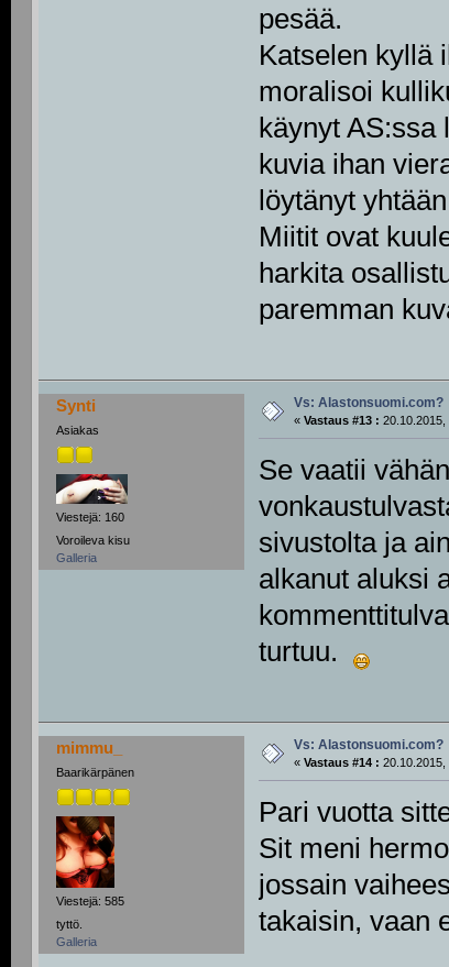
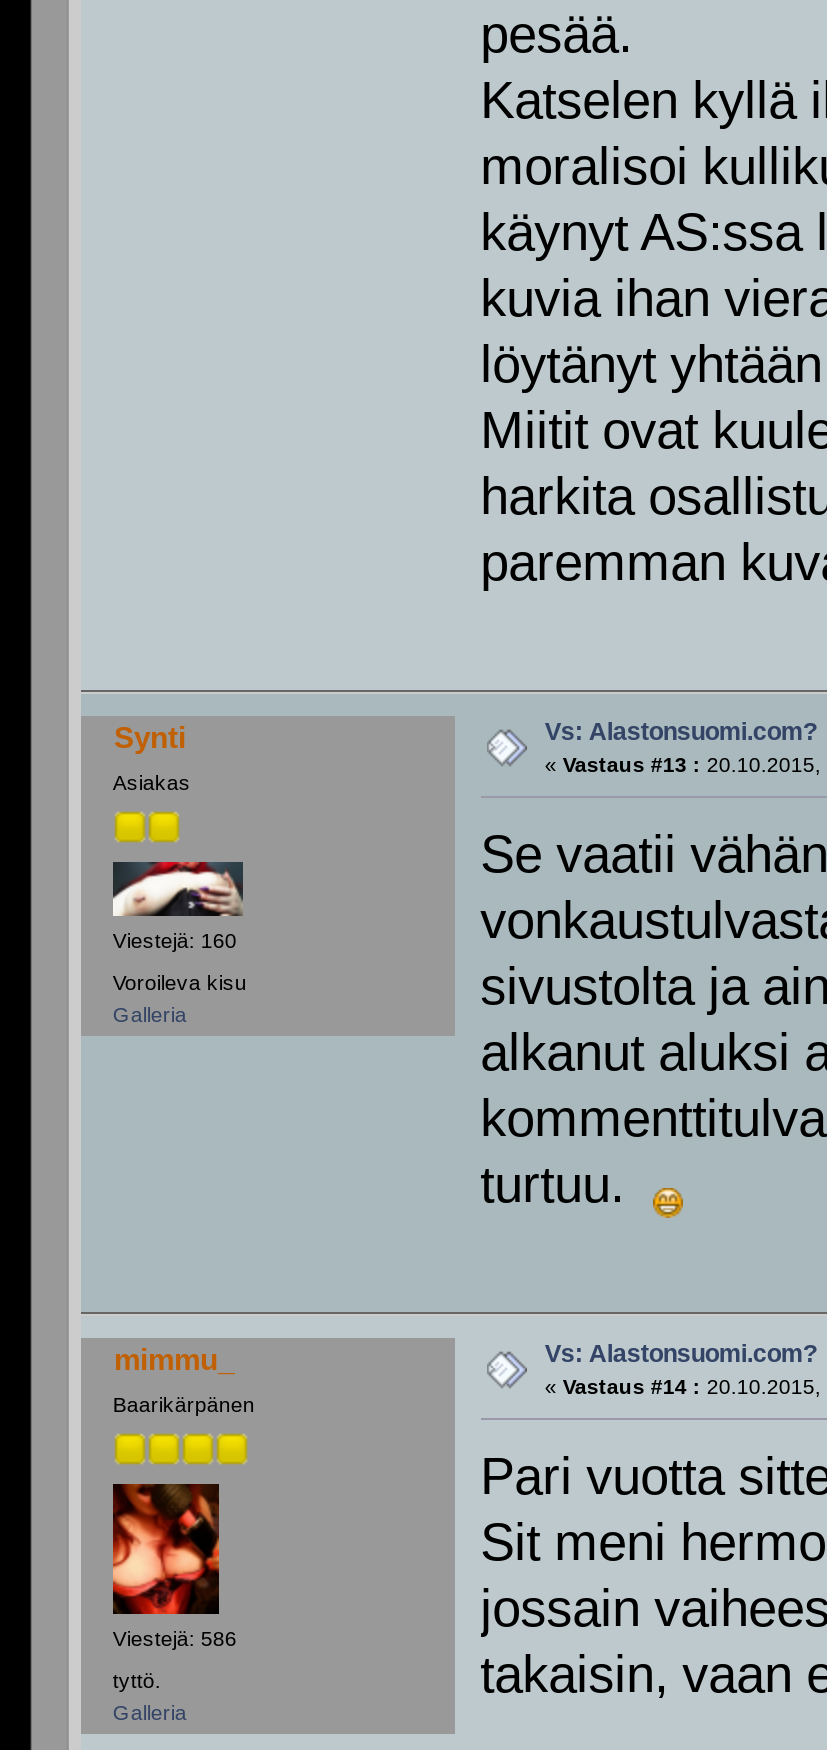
- Viestejä: 585
+ Viestejä: 586
